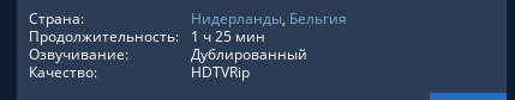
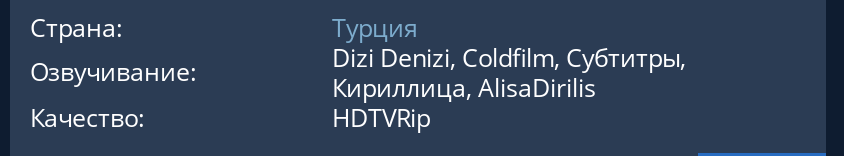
- Нидерланды, Бельгия
- Продолжительность: 1 ч 25 мин
+ Турция

- Дублированный
+ Dizi Denizi, Coldfilm, Субтитры,
+ Кириллица, AlisaDirilis
